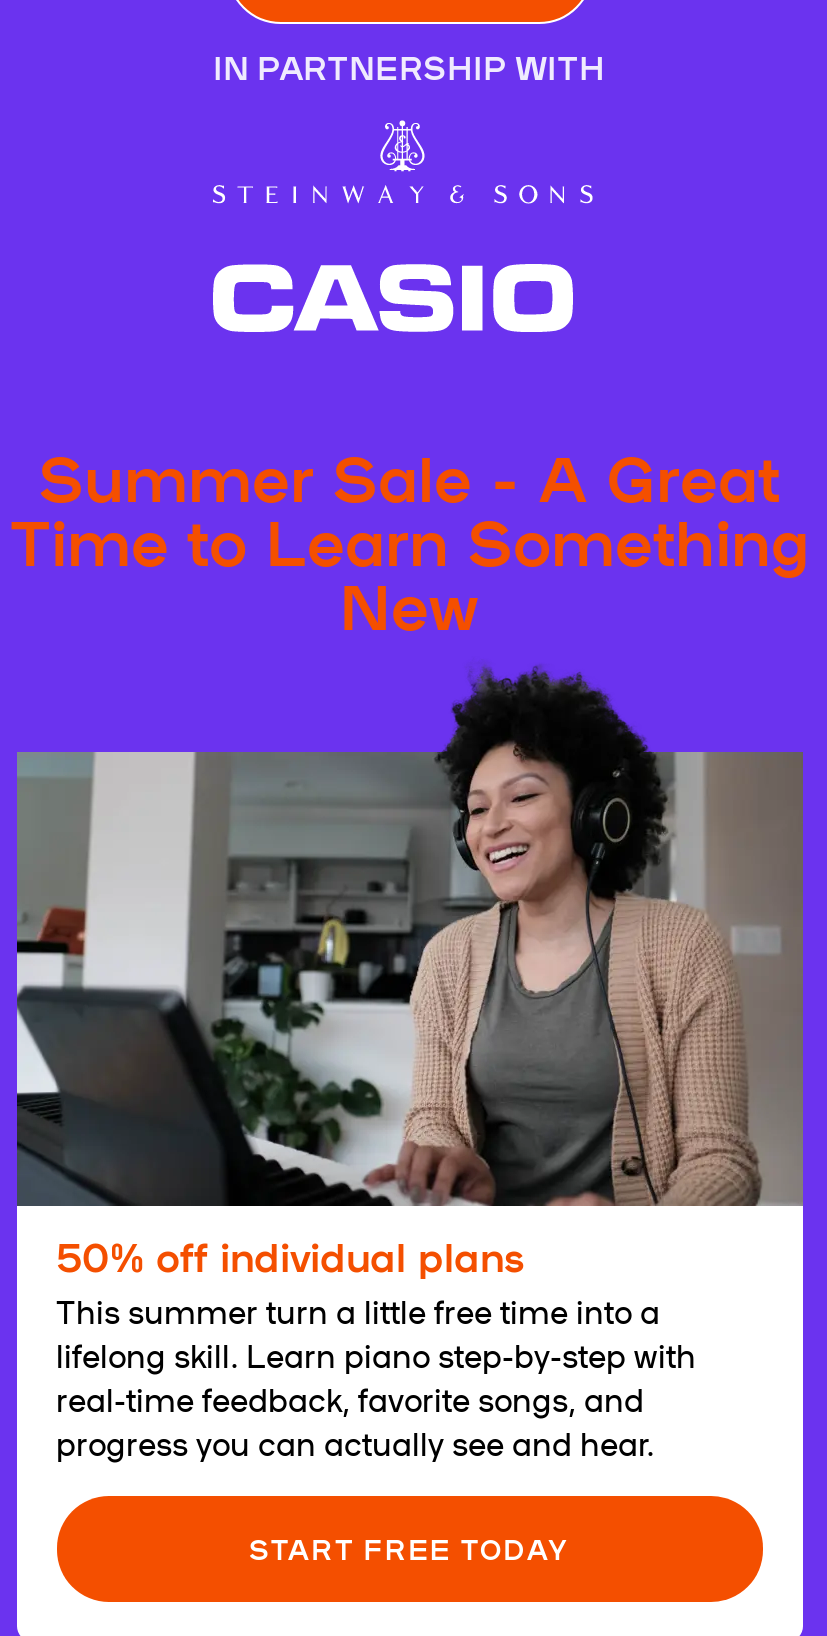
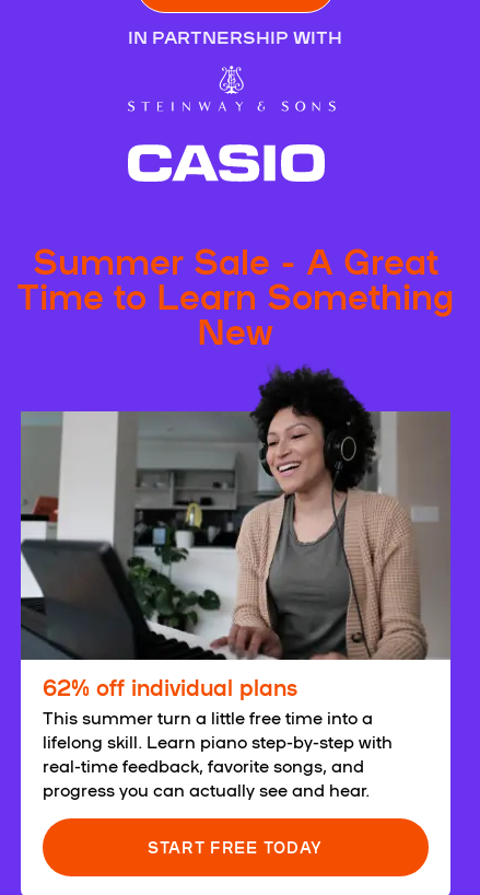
- 50% off individual plans
+ 62% off individual plans
